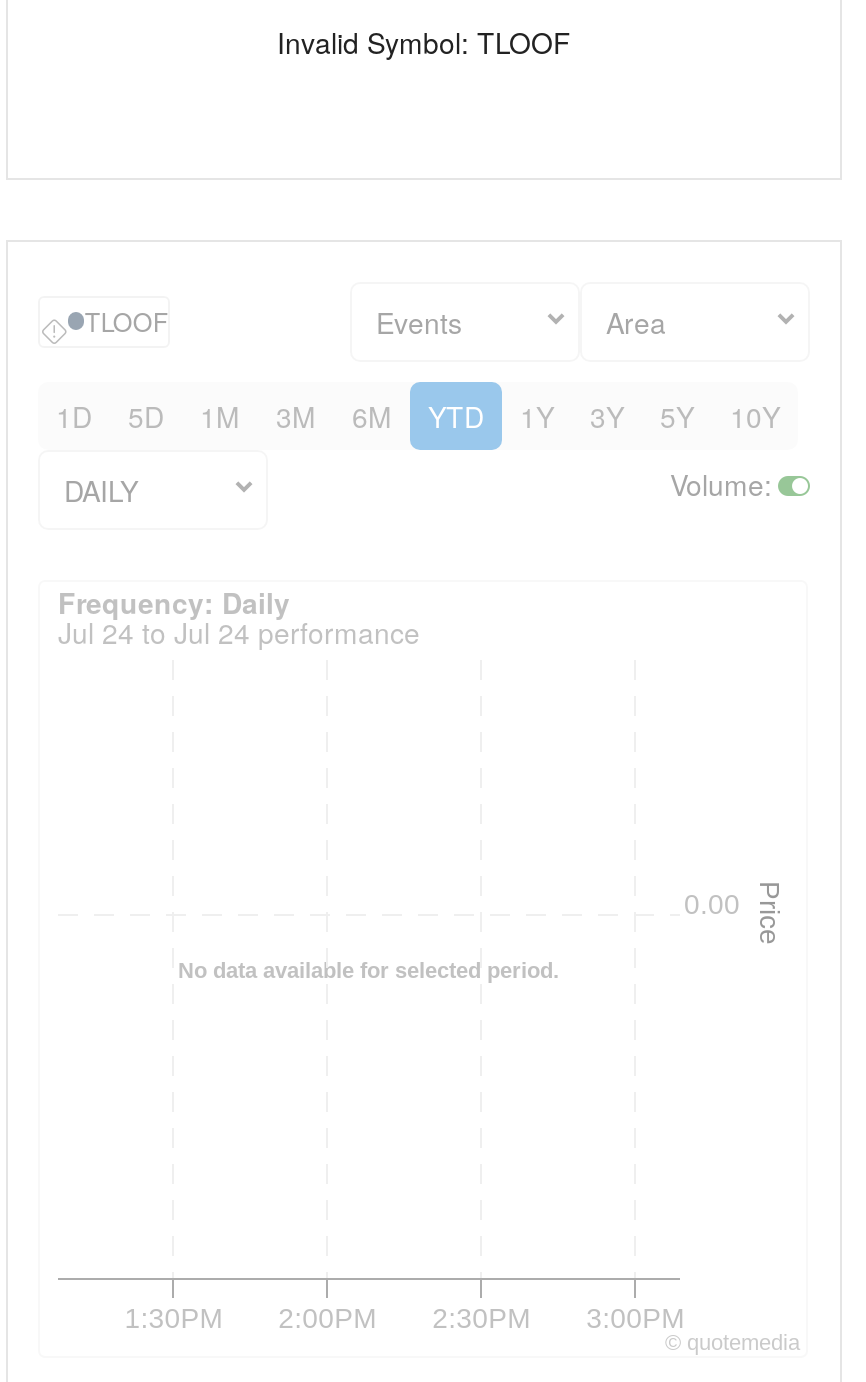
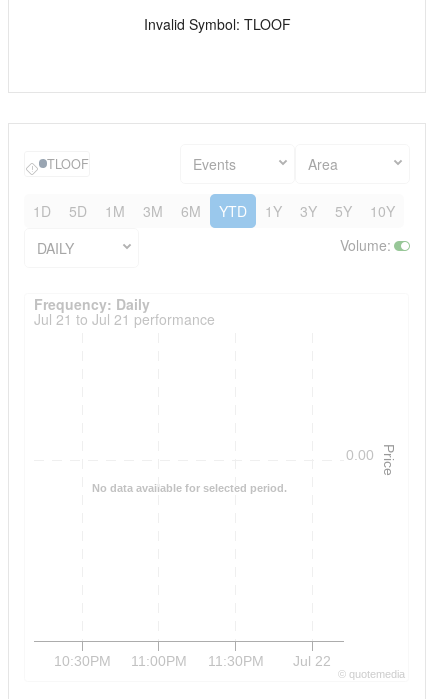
- Jul 24 to Jul 24 performance
+ Jul 21 to Jul 21 performance

- 1:30PM
- 2:00PM
- 2:30PM
- 3:00PM
+ 10:30PM
+ 11:00PM
+ 11:30PM
+ Jul 22
